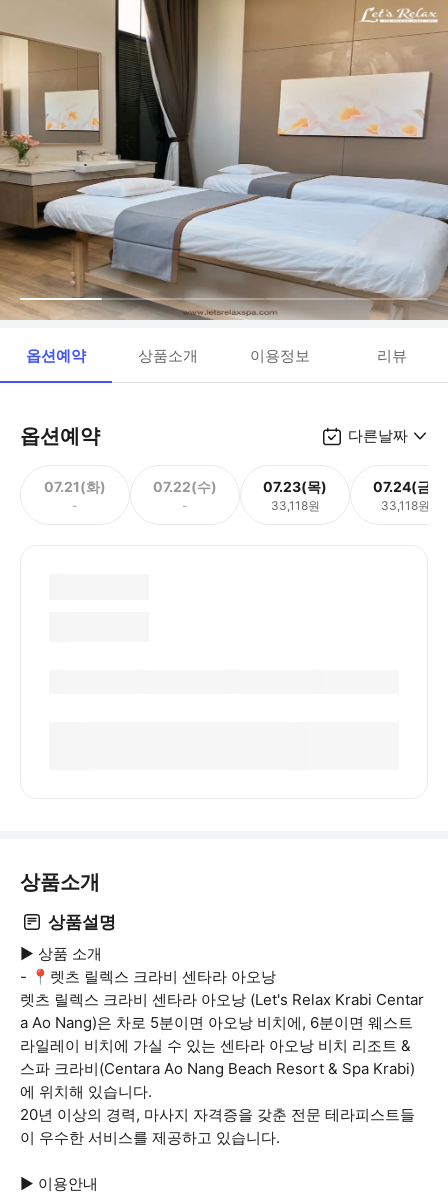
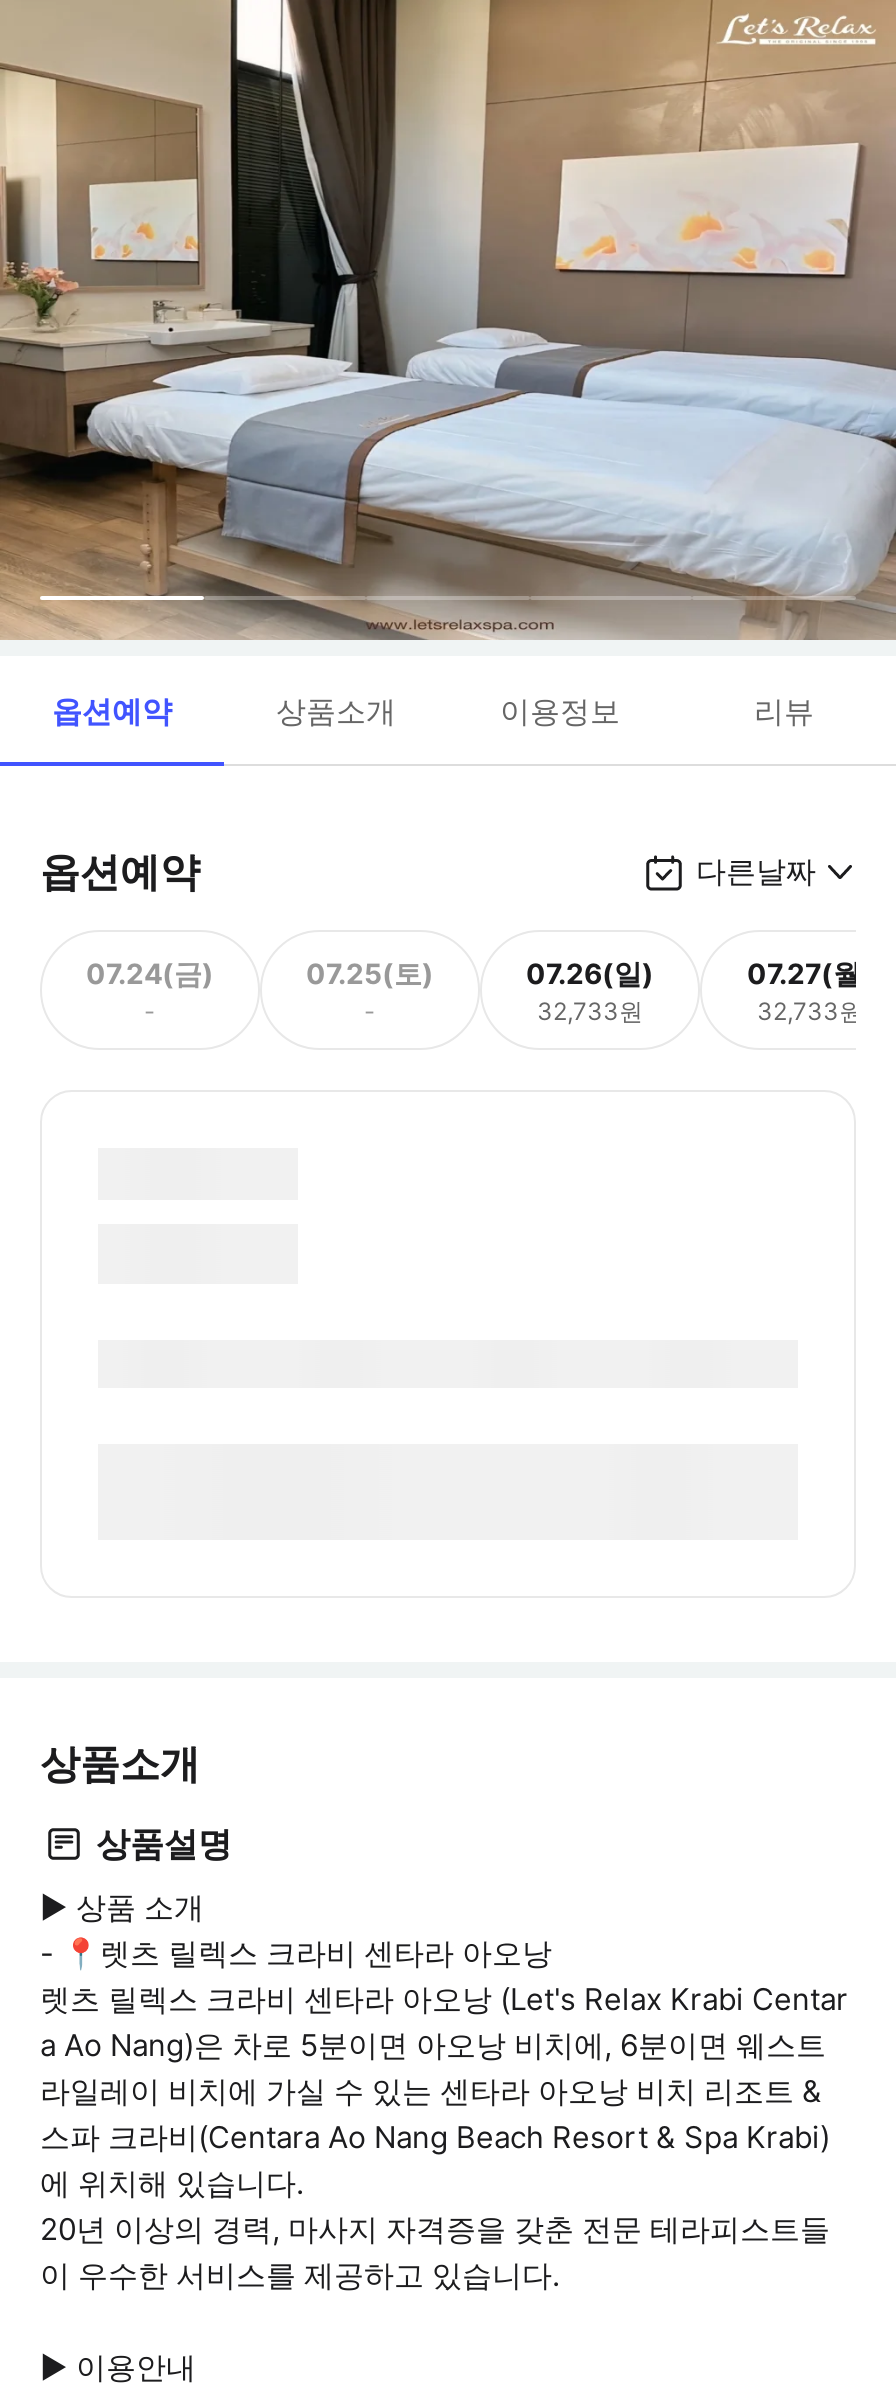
- 07.21(화)
+ 07.24(금)

- 07.22(수)
+ 07.25(토)

- 07.23(목)
- 33,118원
+ 07.26(일)
+ 32,733원

- 07.24(금)
- 33,118원
+ 07.27(월)
+ 32,733원
